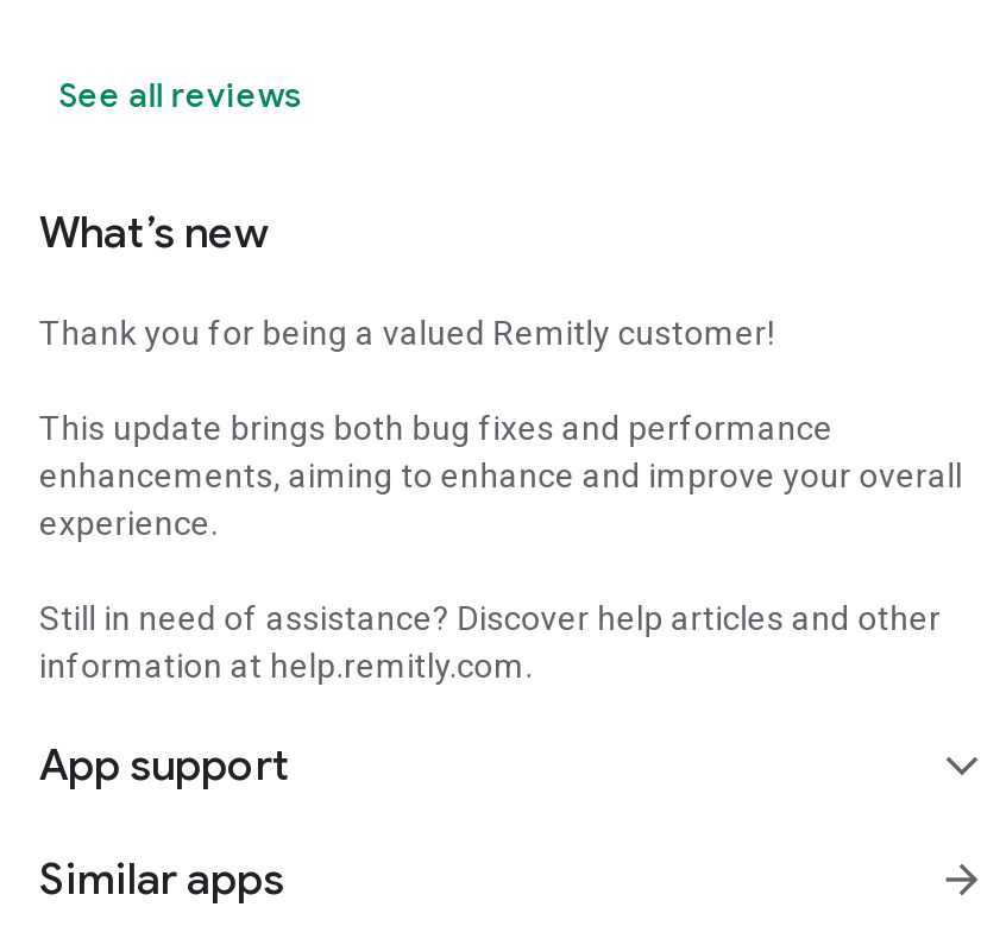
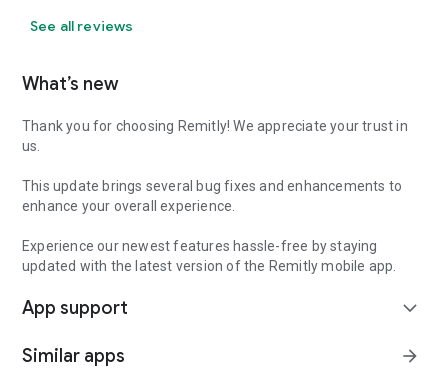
- Thank you for being a valued Remitly customer!
+ Thank you for choosing Remitly! We appreciate your trust in
+ us.

- This update brings both bug fixes and performance
- enhancements, aiming to enhance and improve your overall
- experience.
+ This update brings several bug fixes and enhancements to
+ enhance your overall experience.

- Still in need of assistance? Discover help articles and other
- information at help.remitly.com.
+ Experience our newest features hassle-free by staying
+ updated with the latest version of the Remitly mobile app.
